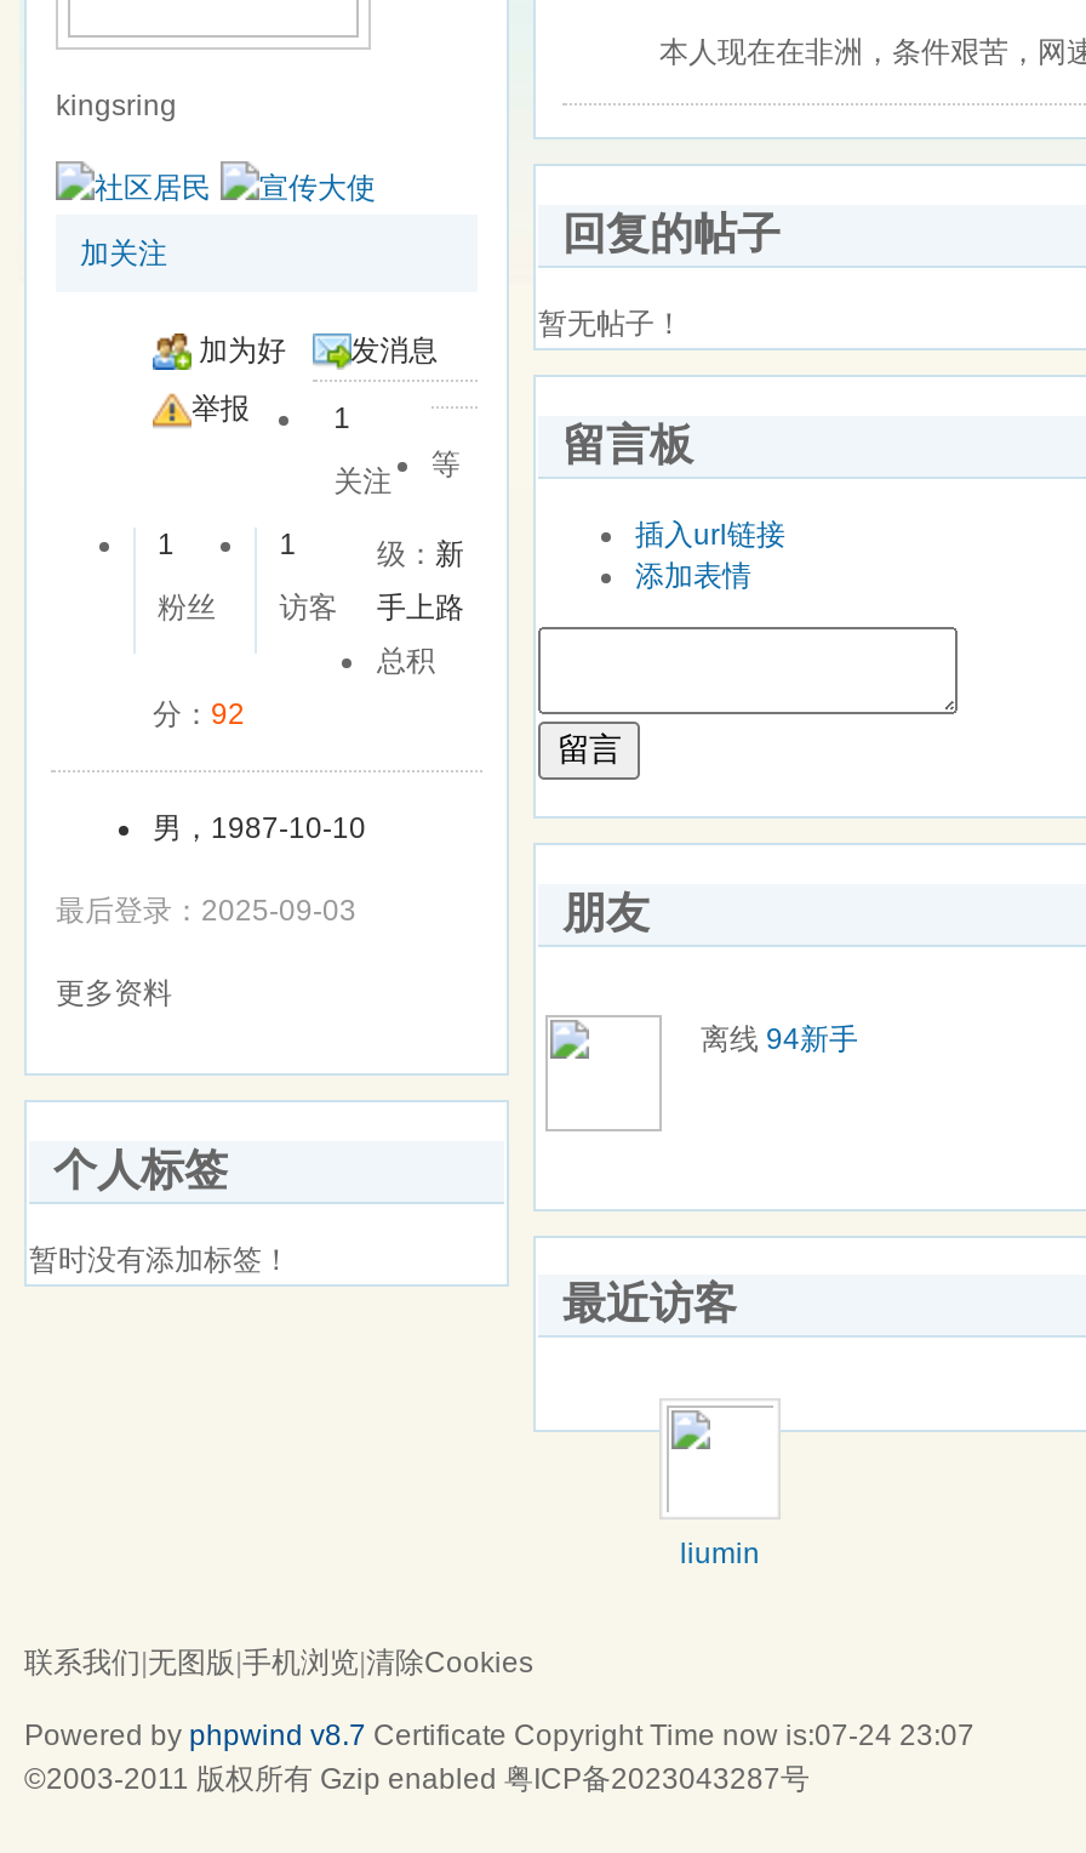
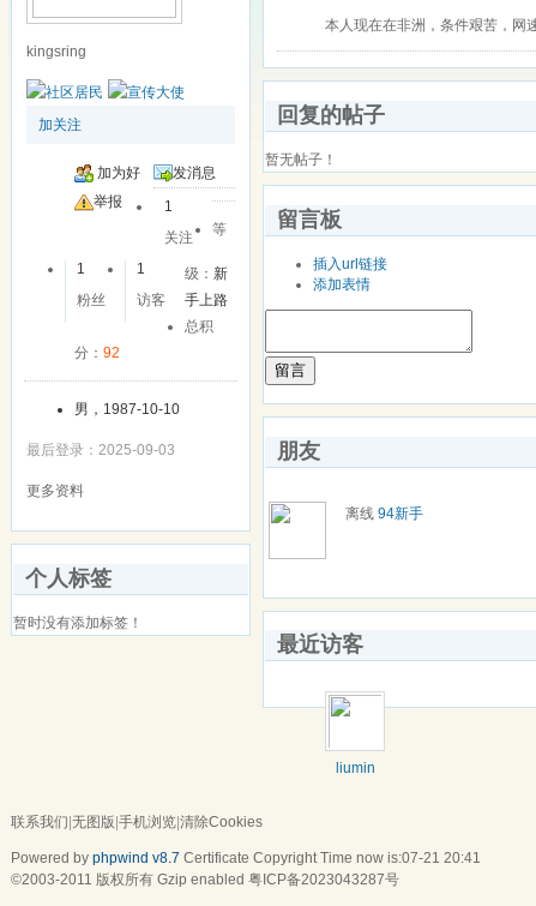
- Powered by phpwind v8.7 Certificate Copyright Time now is:07-24 23:07
+ Powered by phpwind v8.7 Certificate Copyright Time now is:07-21 20:41
